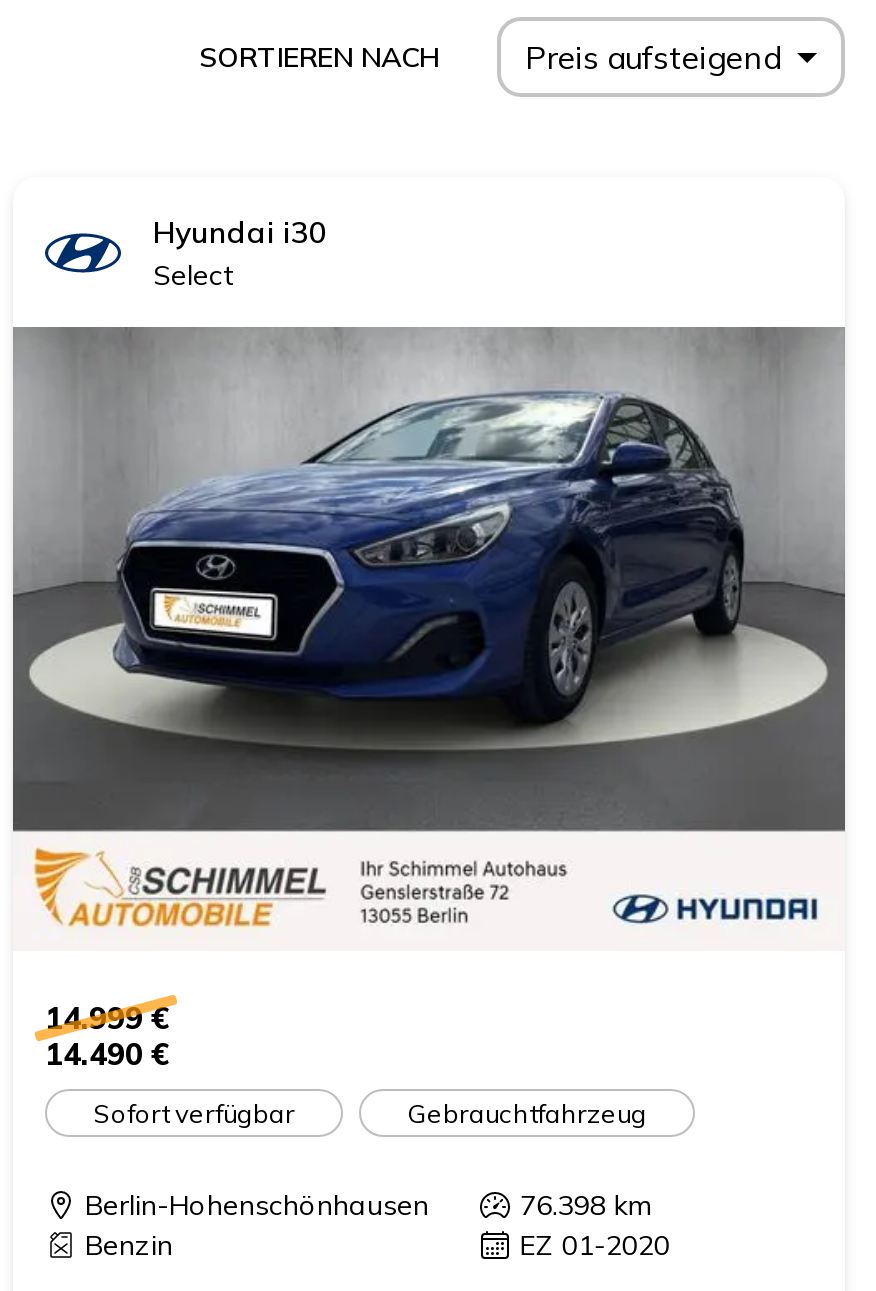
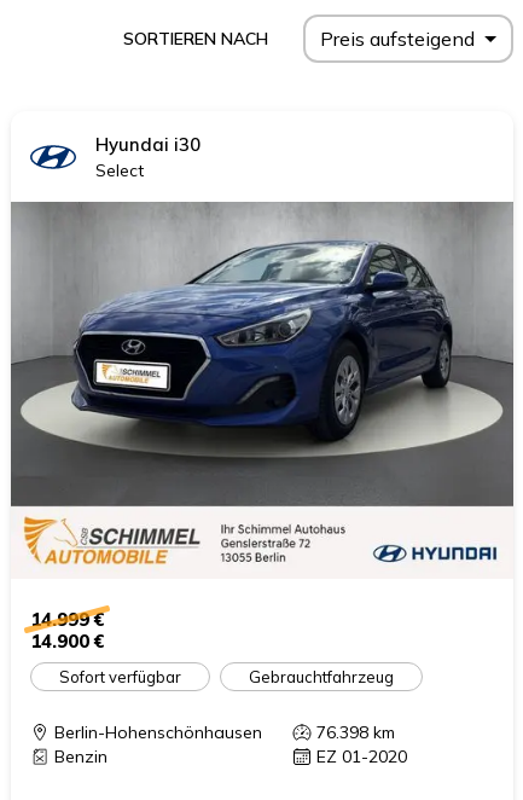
- 14.490 €
+ 14.900 €
